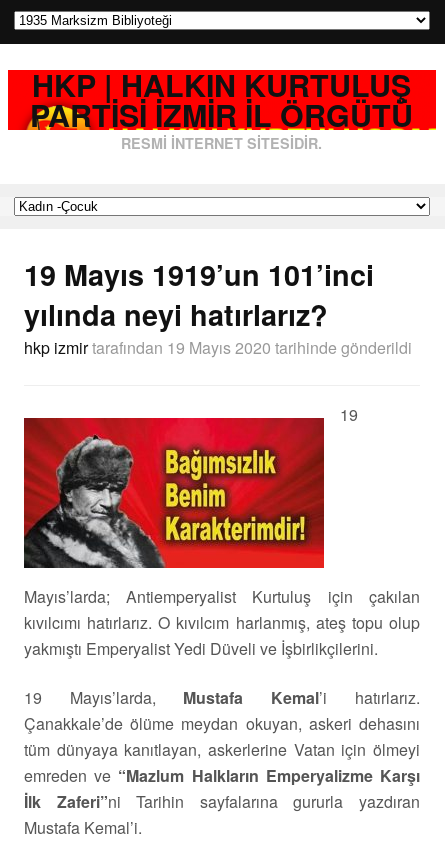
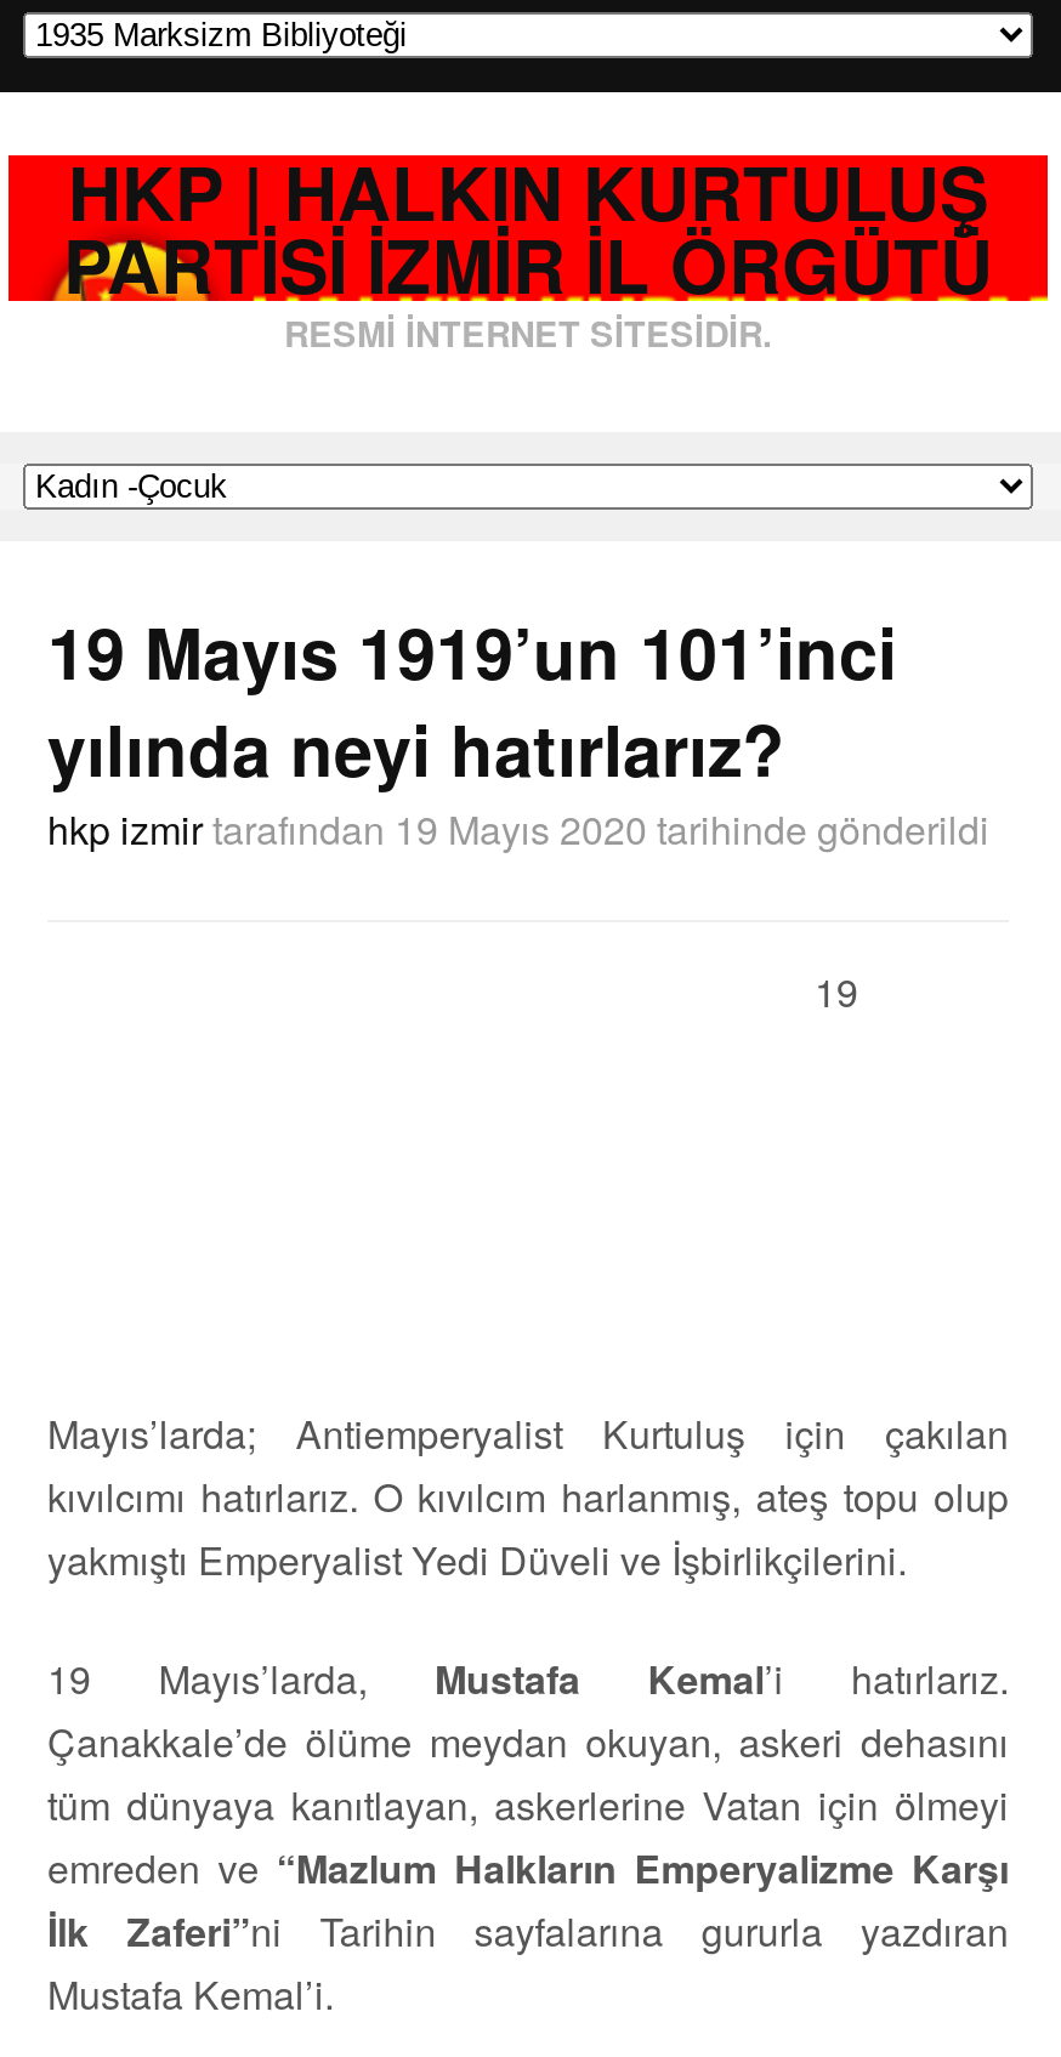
- [image]
